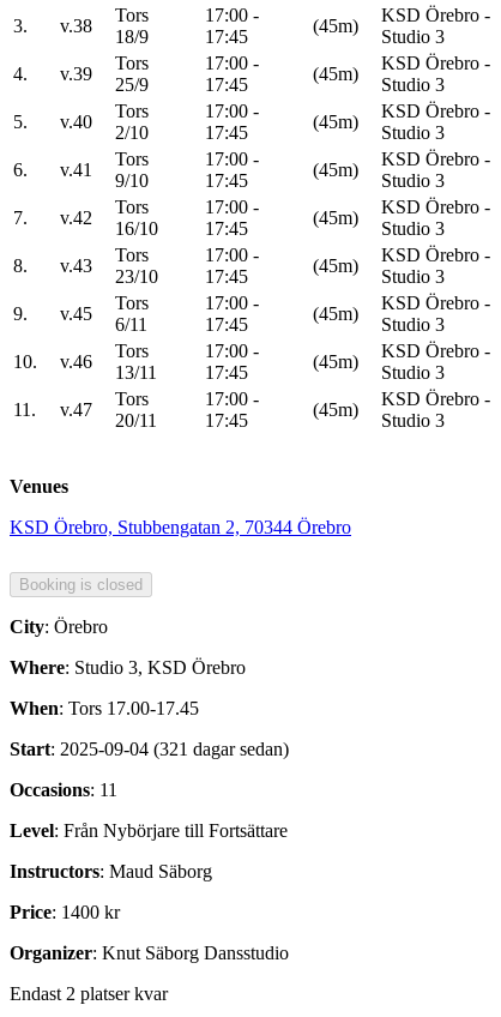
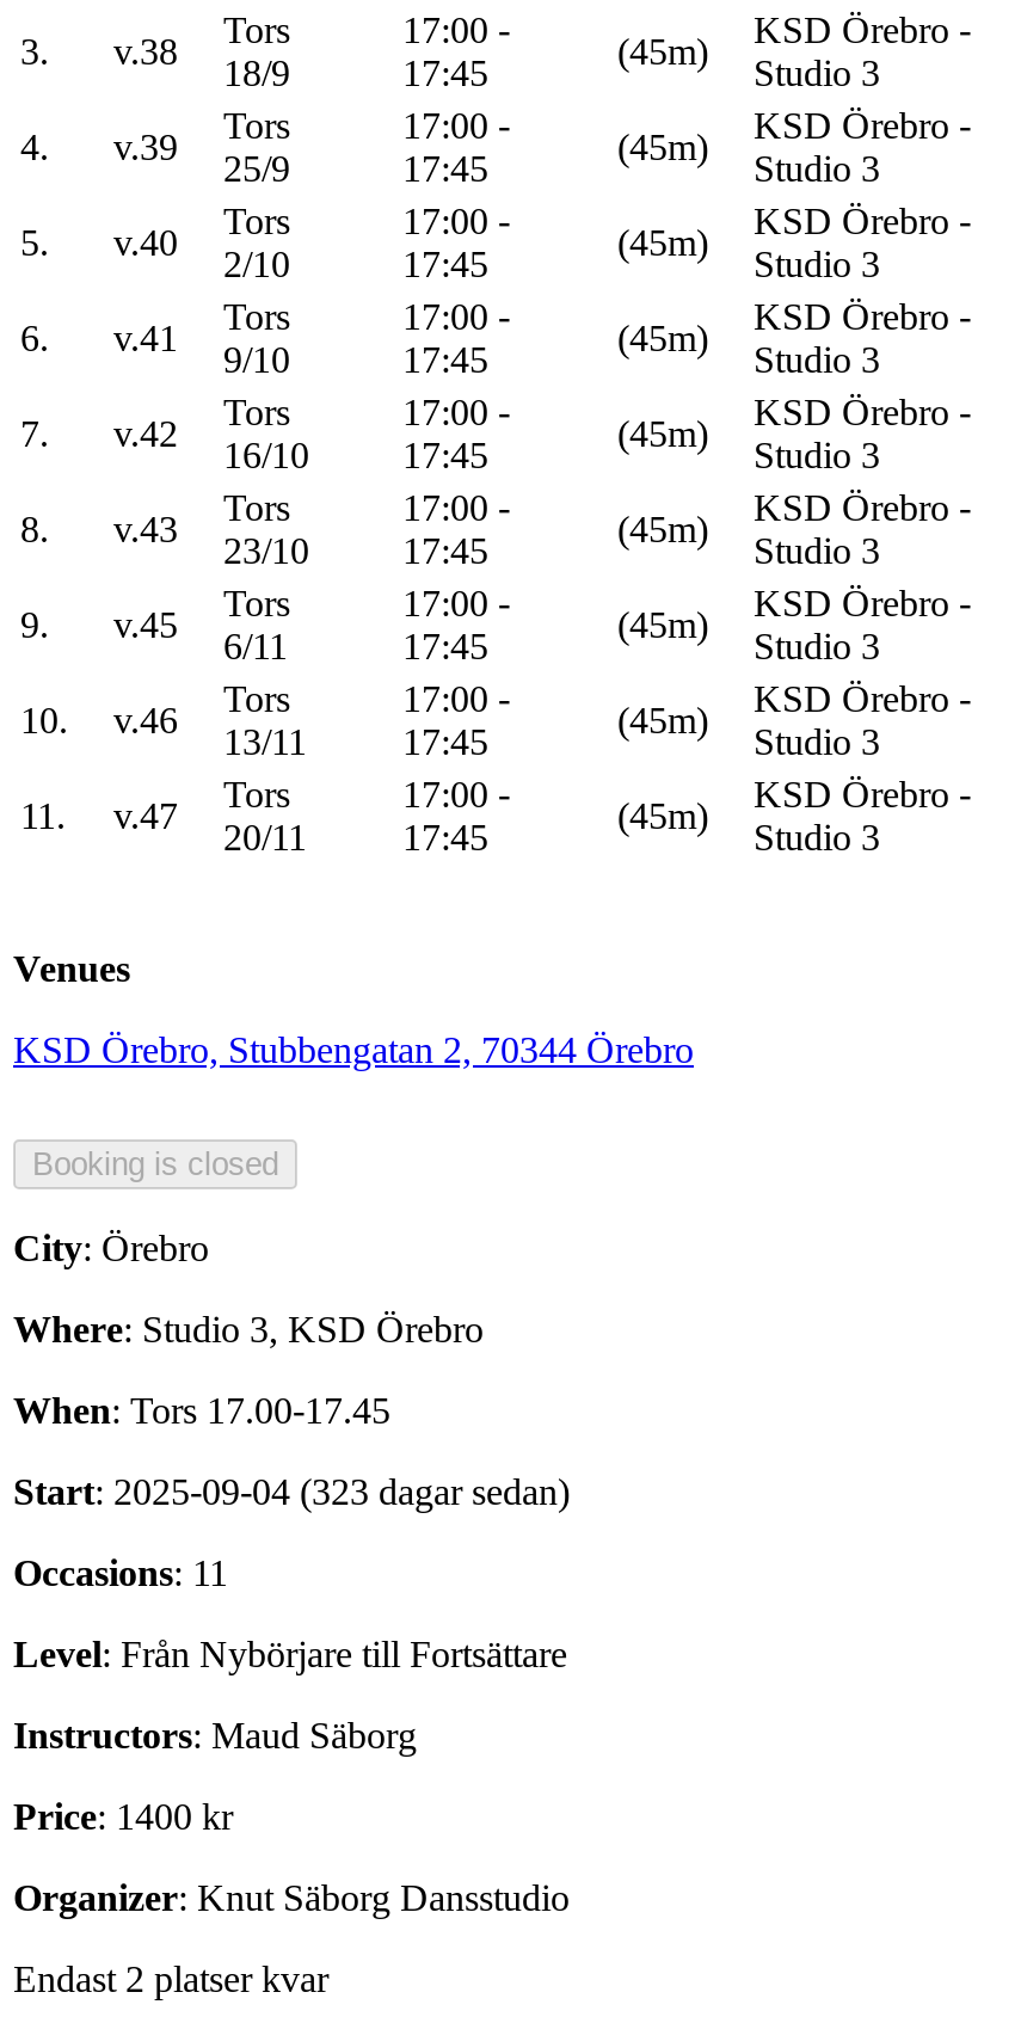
- Start: 2025-09-04 (321 dagar sedan)
+ Start: 2025-09-04 (323 dagar sedan)
